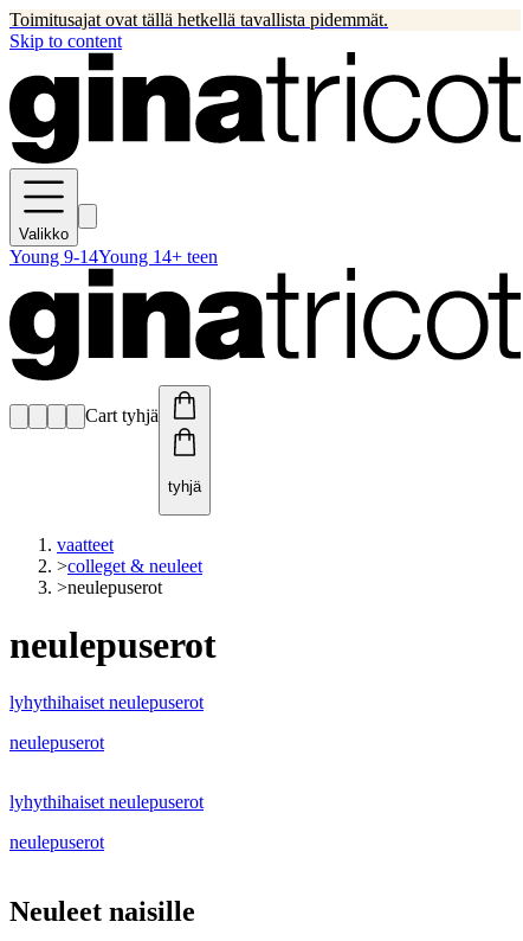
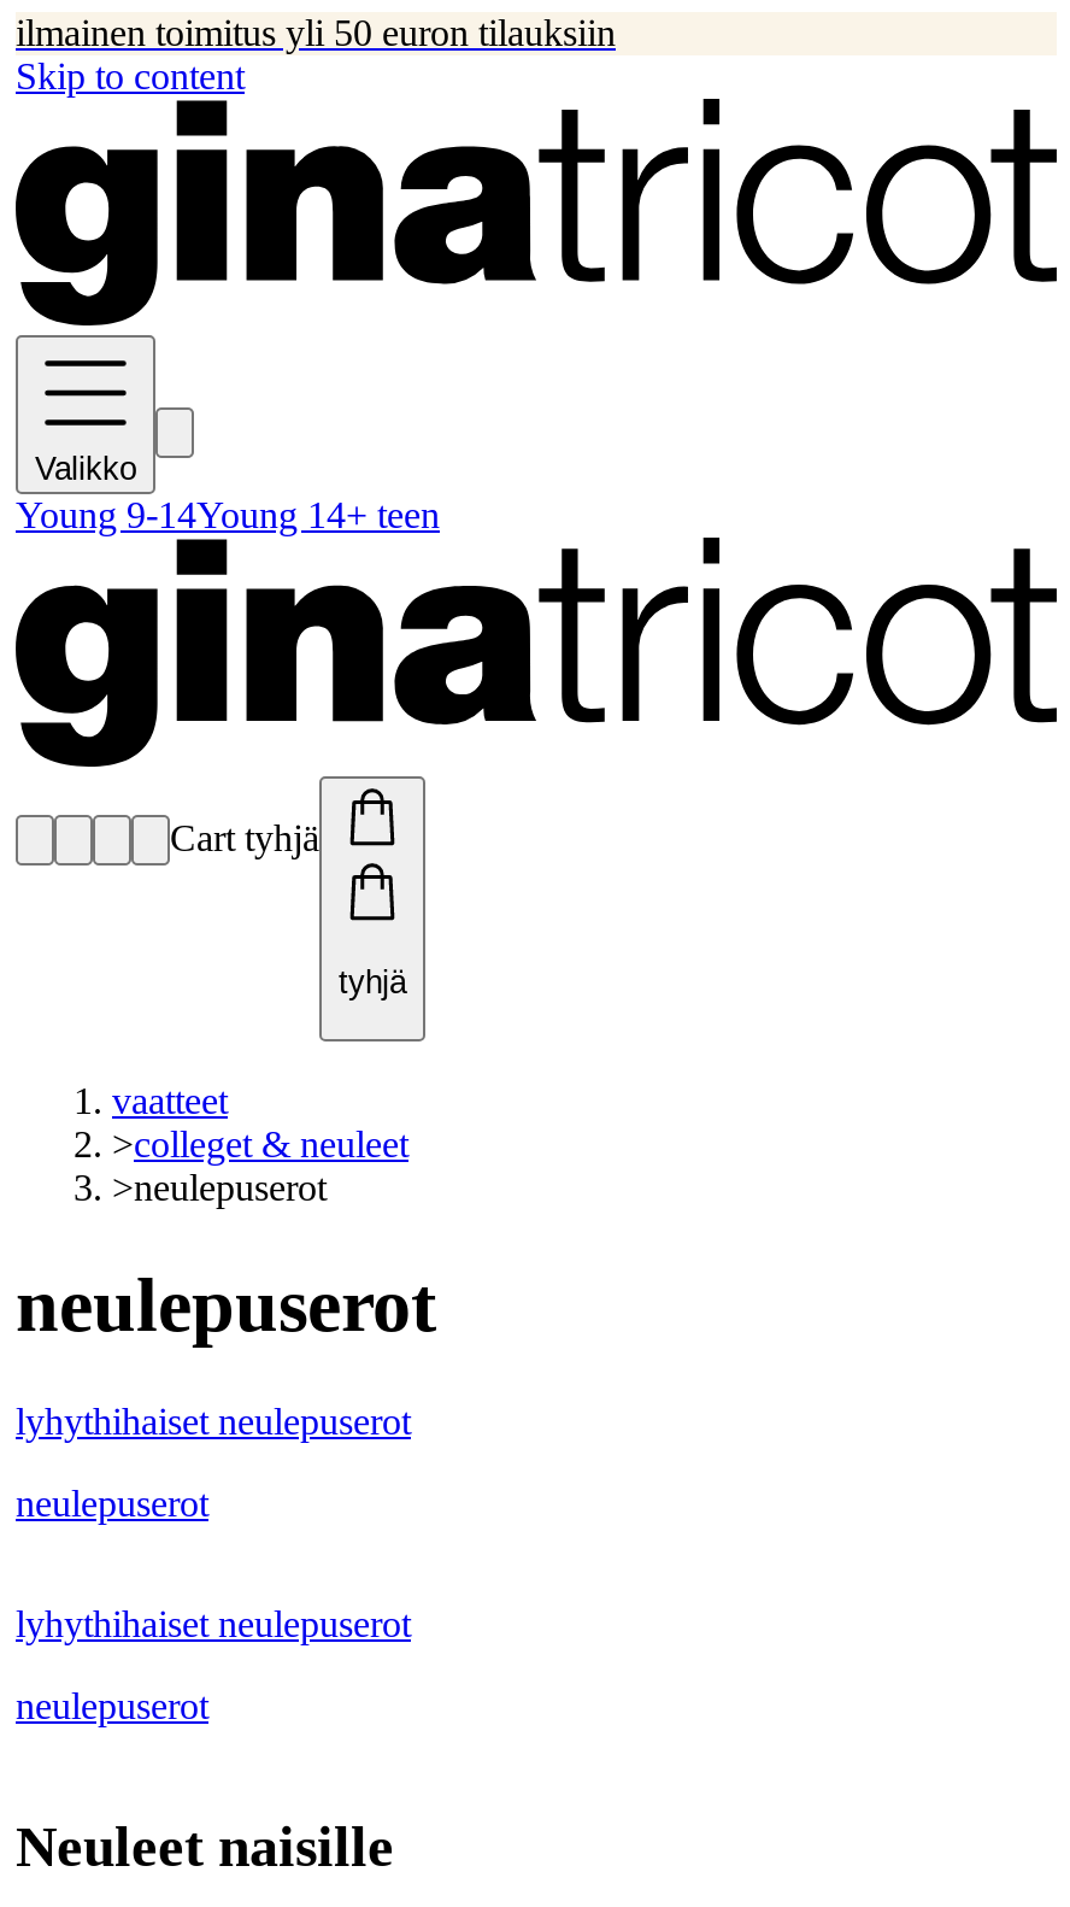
- Toimitusajat ovat tällä hetkellä tavallista pidemmät.
+ ilmainen toimitus yli 50 euron tilauksiin
